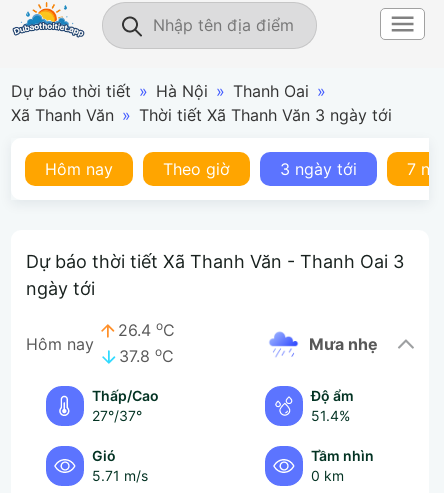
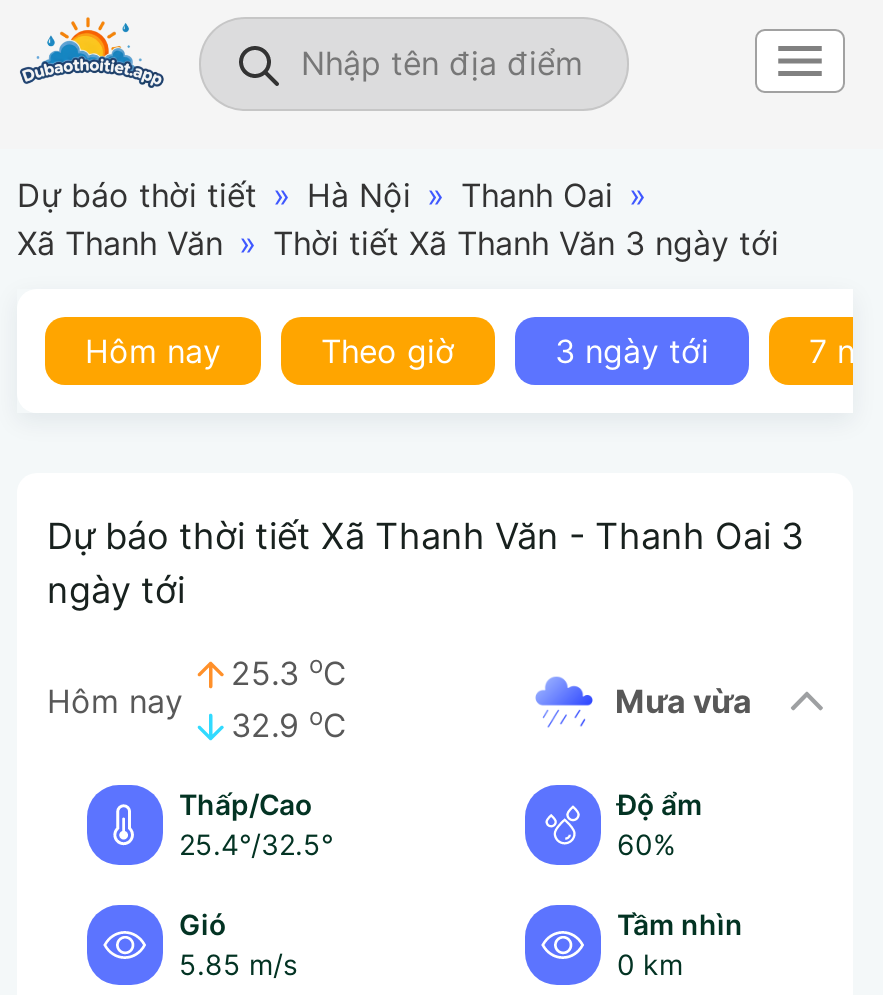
- 26.4 oC
+ 25.3 oC

- Hôm nay 37.8 oC
+ Hôm nay 32.9 oC

- mưa nhẹ
+ mưa vừa

- 27°/37°
+ 25.4°/32.5°

- 51.4%
+ 60%

- 5.71 m/s
+ 5.85 m/s
